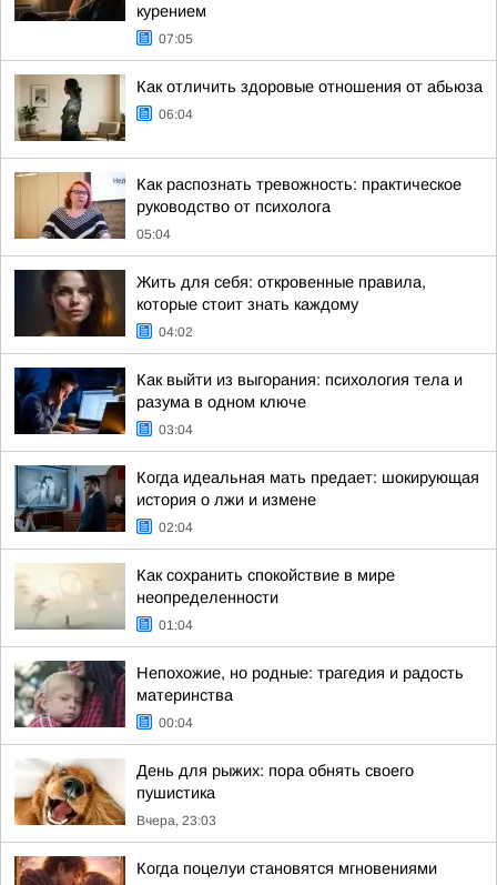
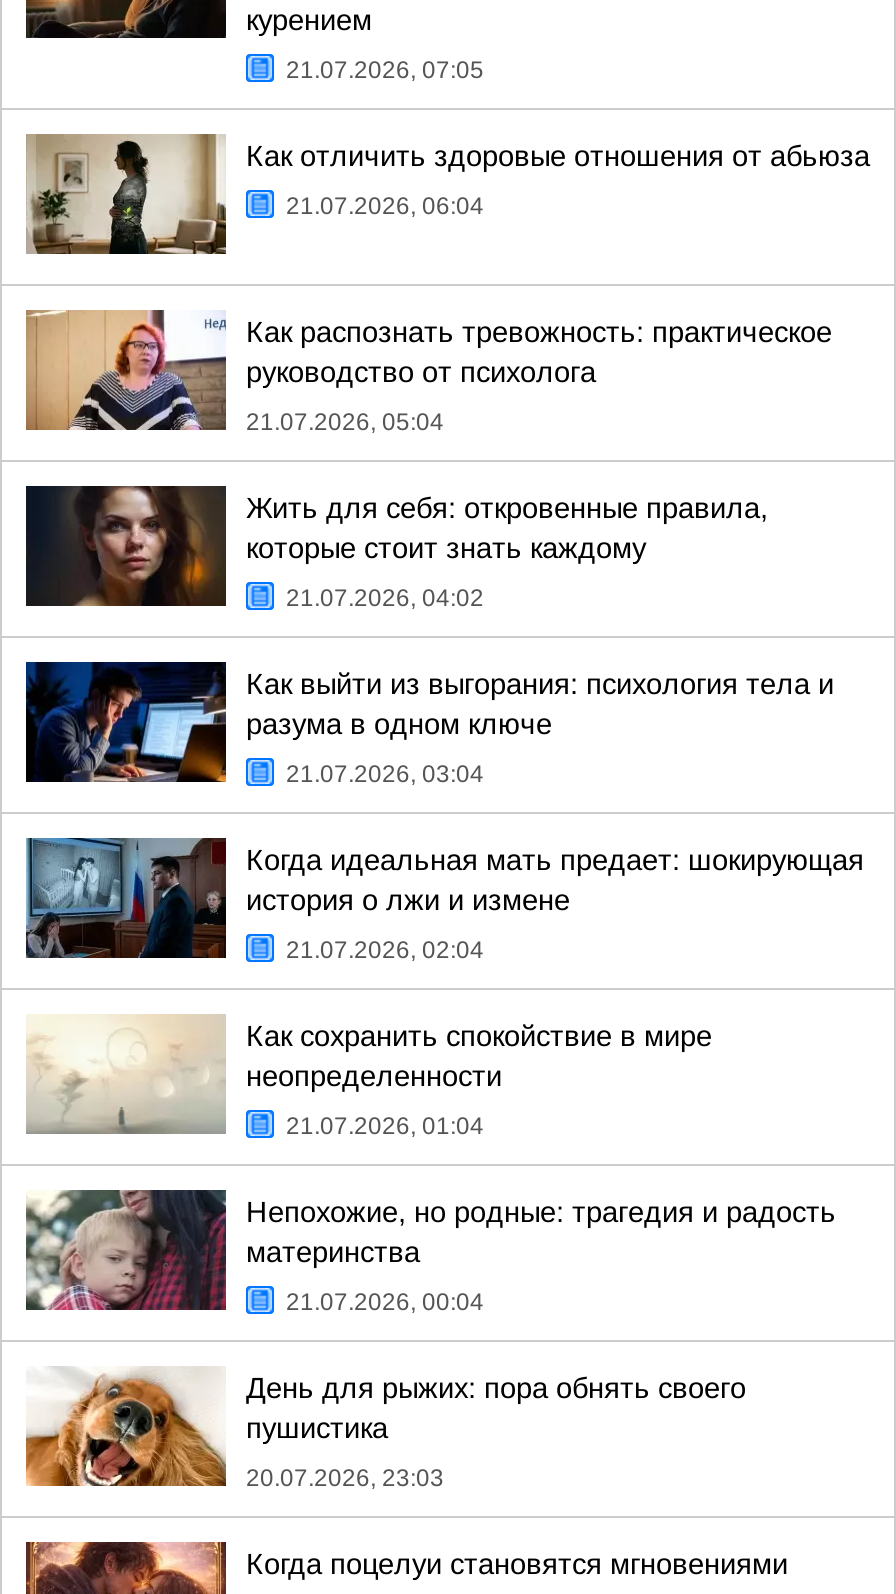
- 07:05
+ 21.07.2026, 07:05

- 06:04
+ 21.07.2026, 06:04

- 05:04
+ 21.07.2026, 05:04

- 04:02
+ 21.07.2026, 04:02

- 03:04
+ 21.07.2026, 03:04

- 02:04
+ 21.07.2026, 02:04

- 01:04
+ 21.07.2026, 01:04

- 00:04
+ 21.07.2026, 00:04

- Вчера, 23:03
+ 20.07.2026, 23:03
